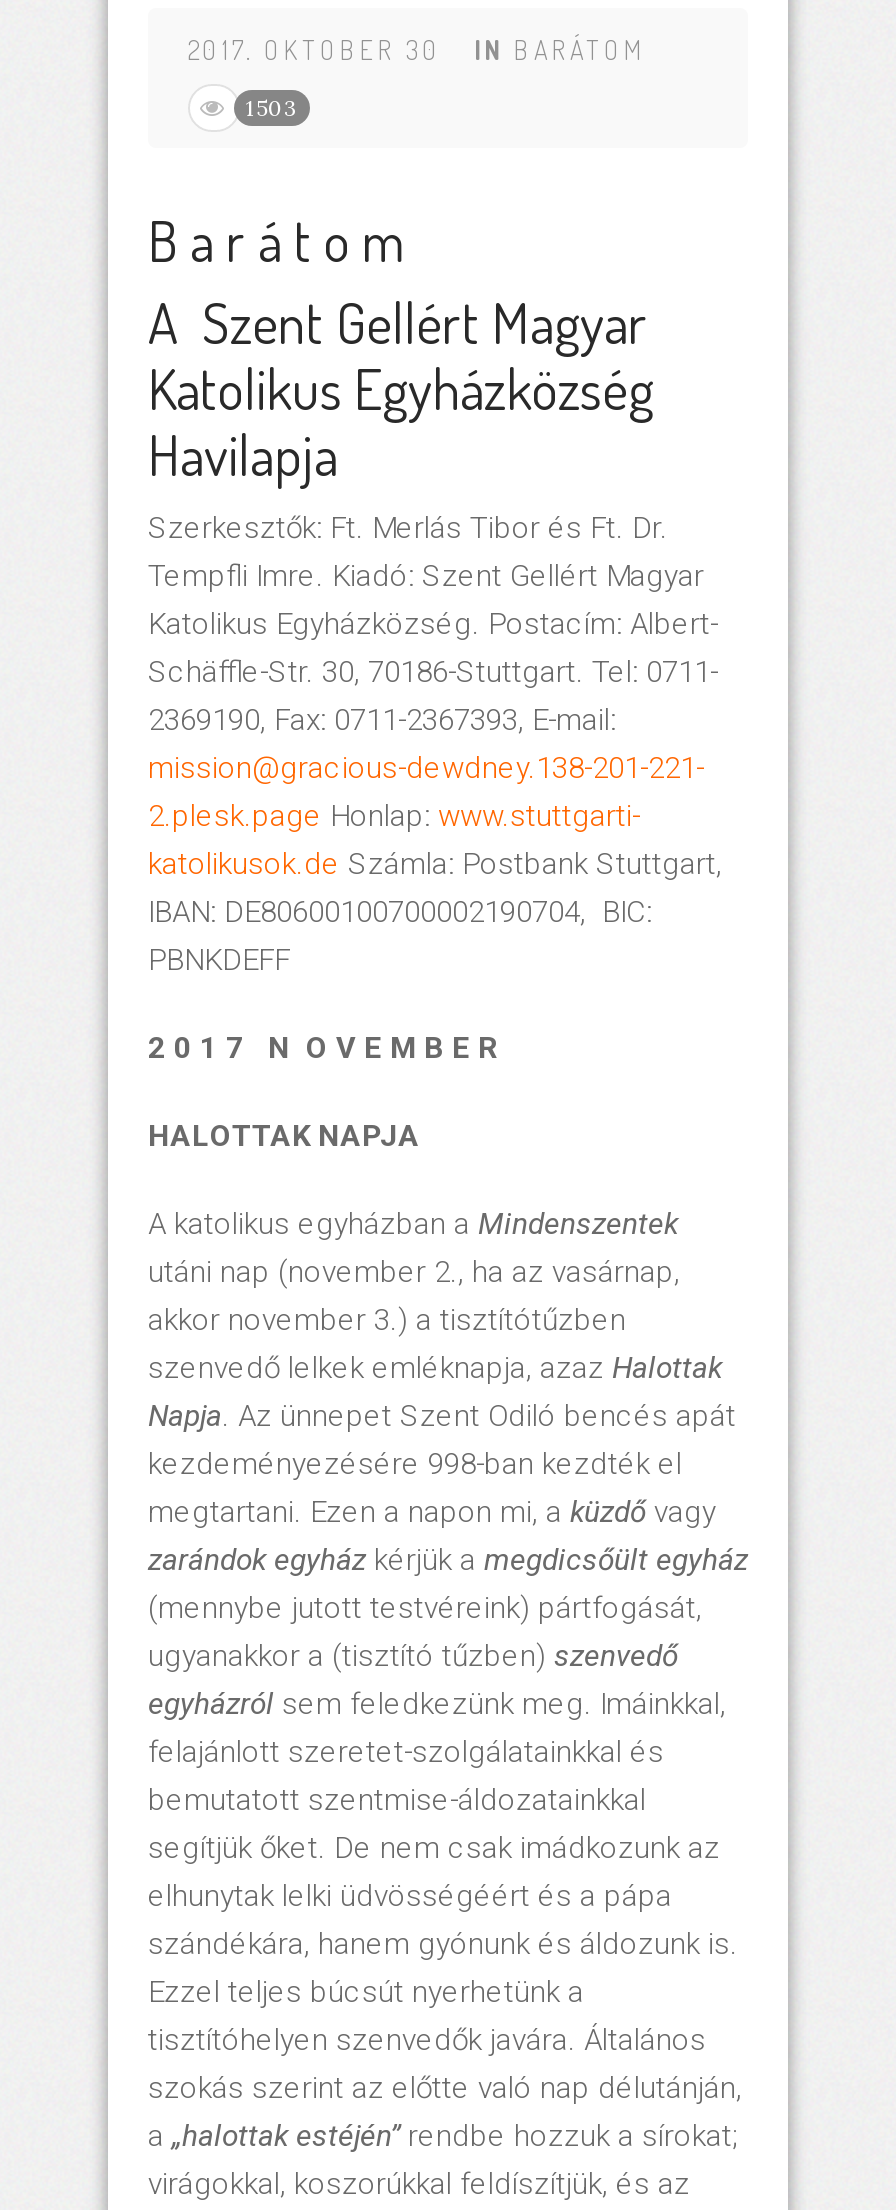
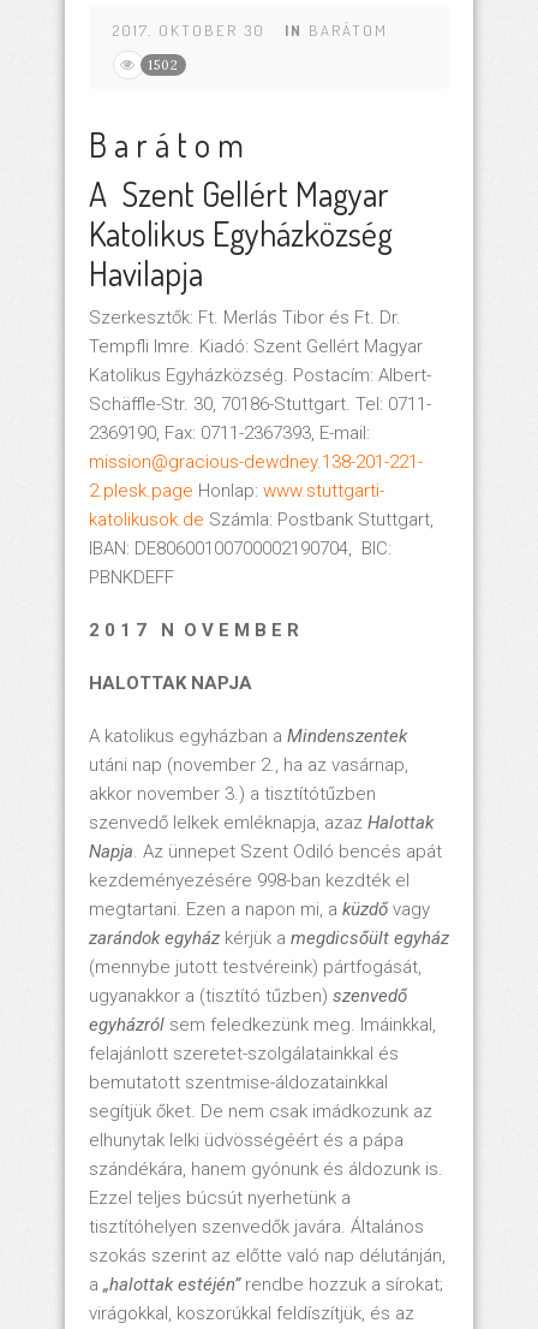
- 1503
+ 1502
